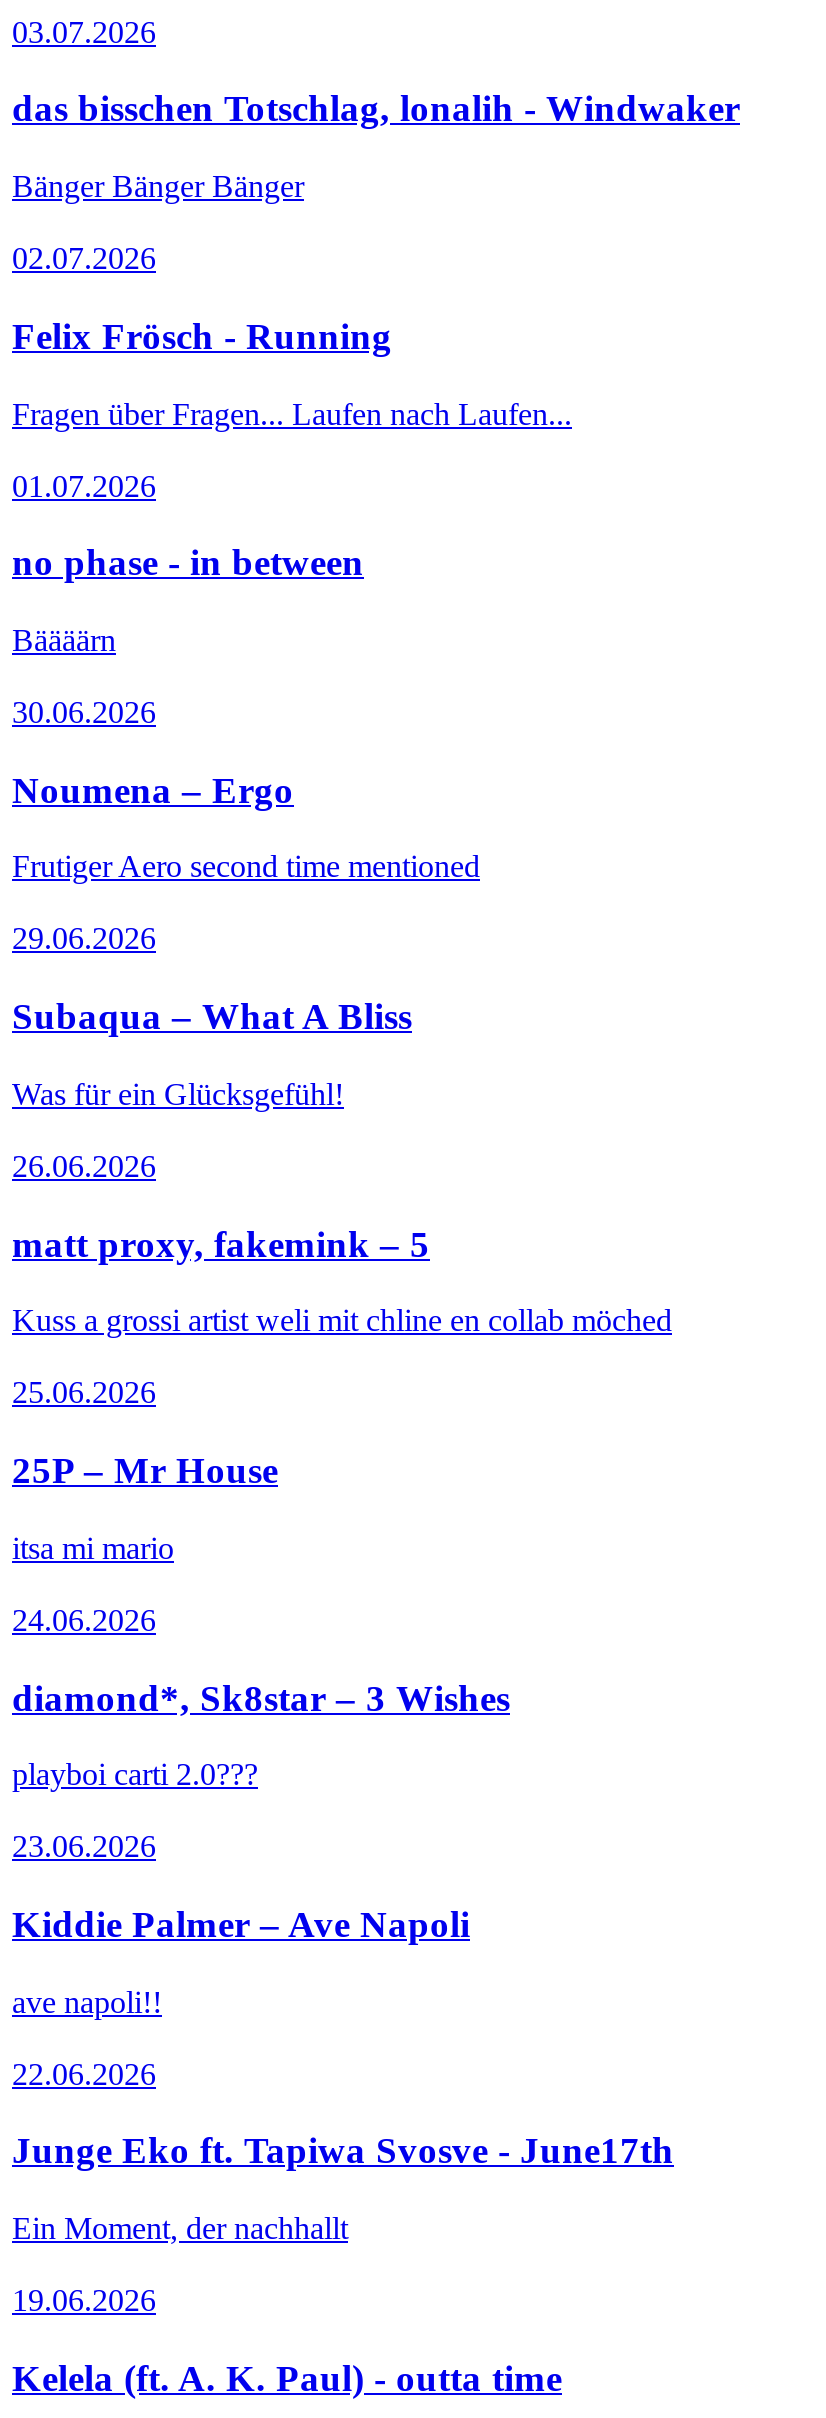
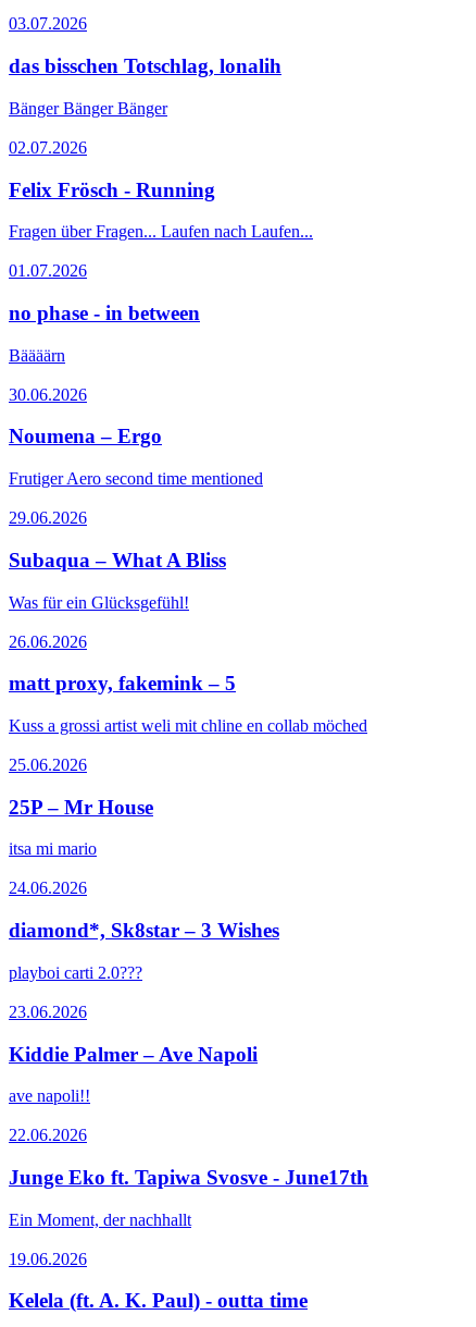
- das bisschen Totschlag, lonalih - Windwaker
+ das bisschen Totschlag, lonalih
